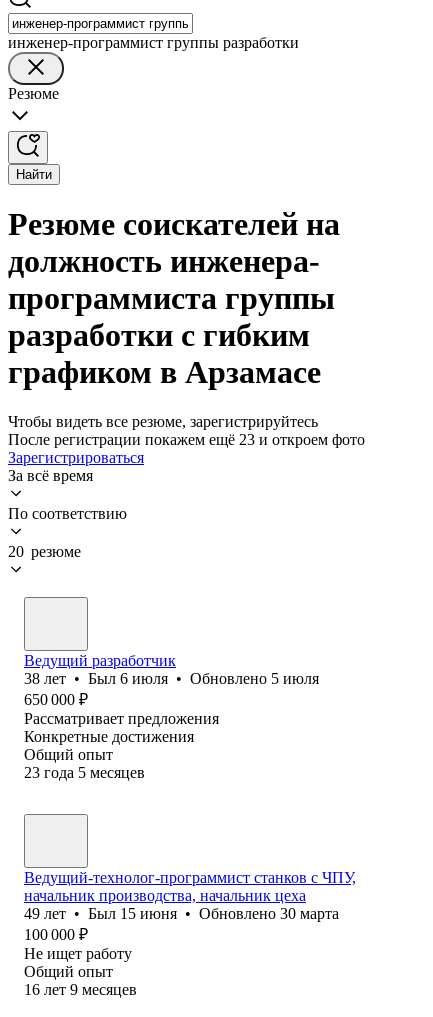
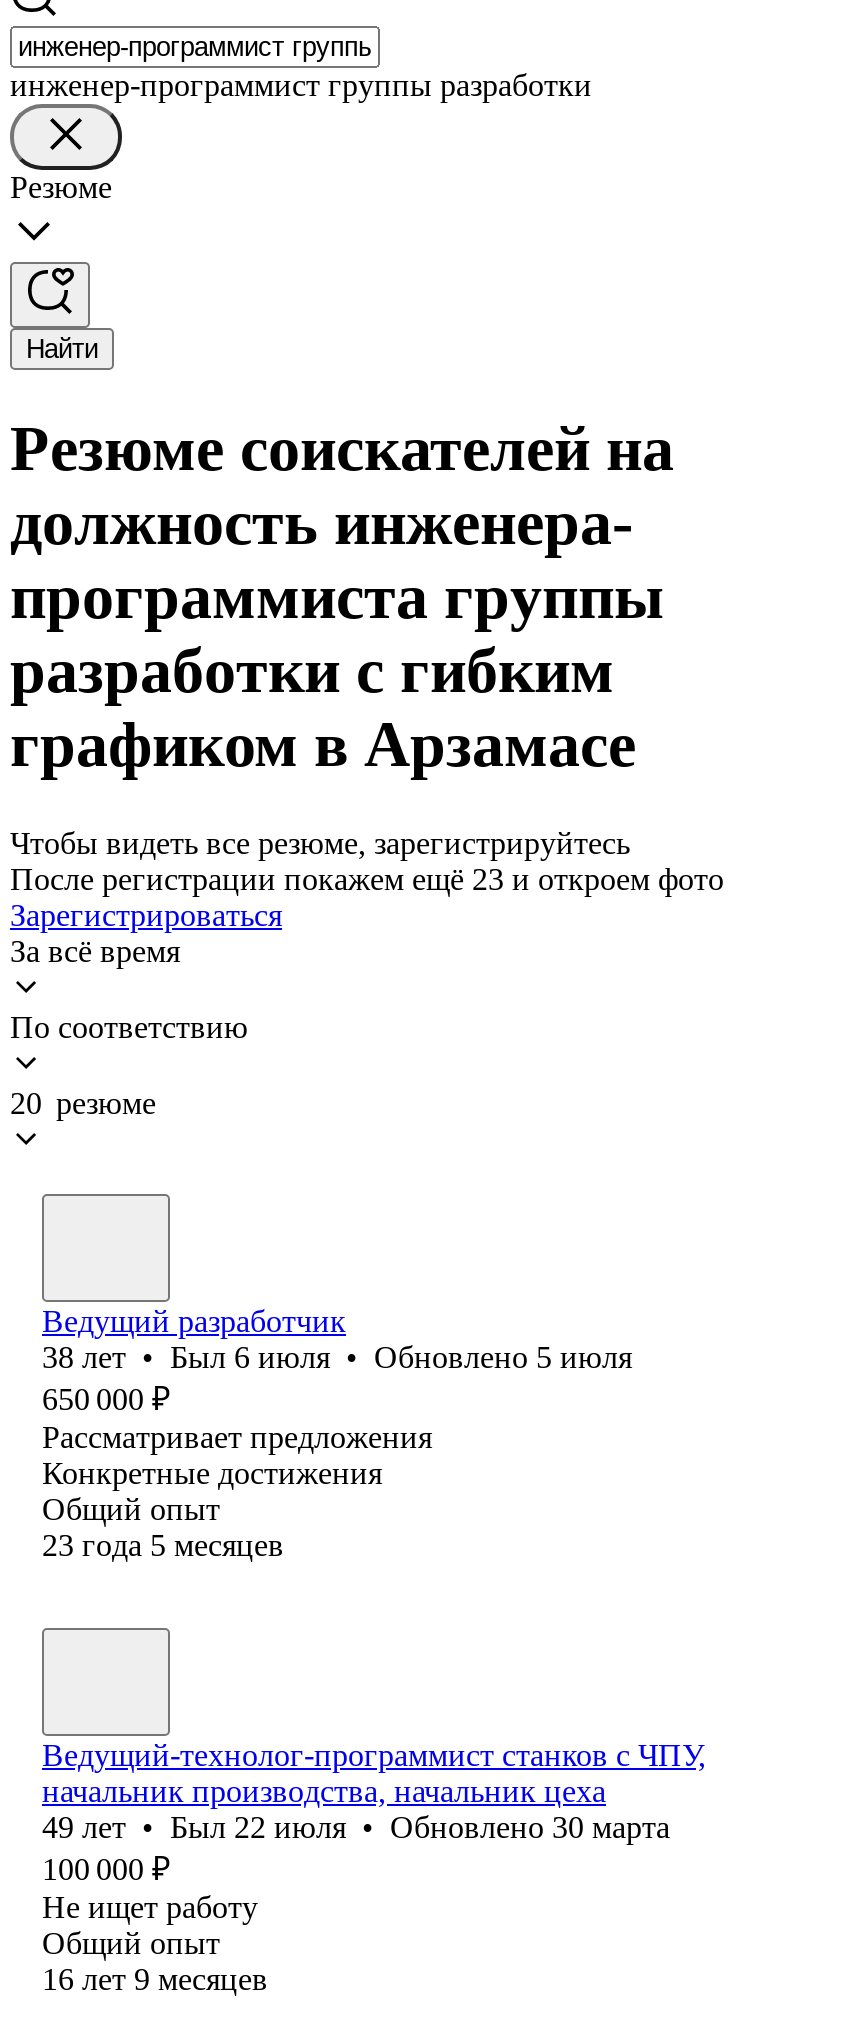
- 49 лет • Был 15 июня • Обновлено 30 марта
+ 49 лет • Был 22 июля • Обновлено 30 марта
